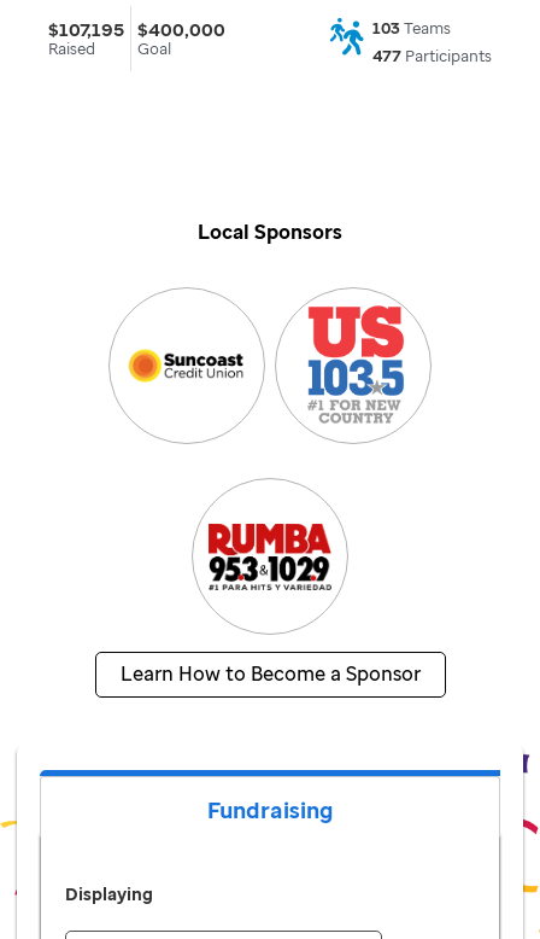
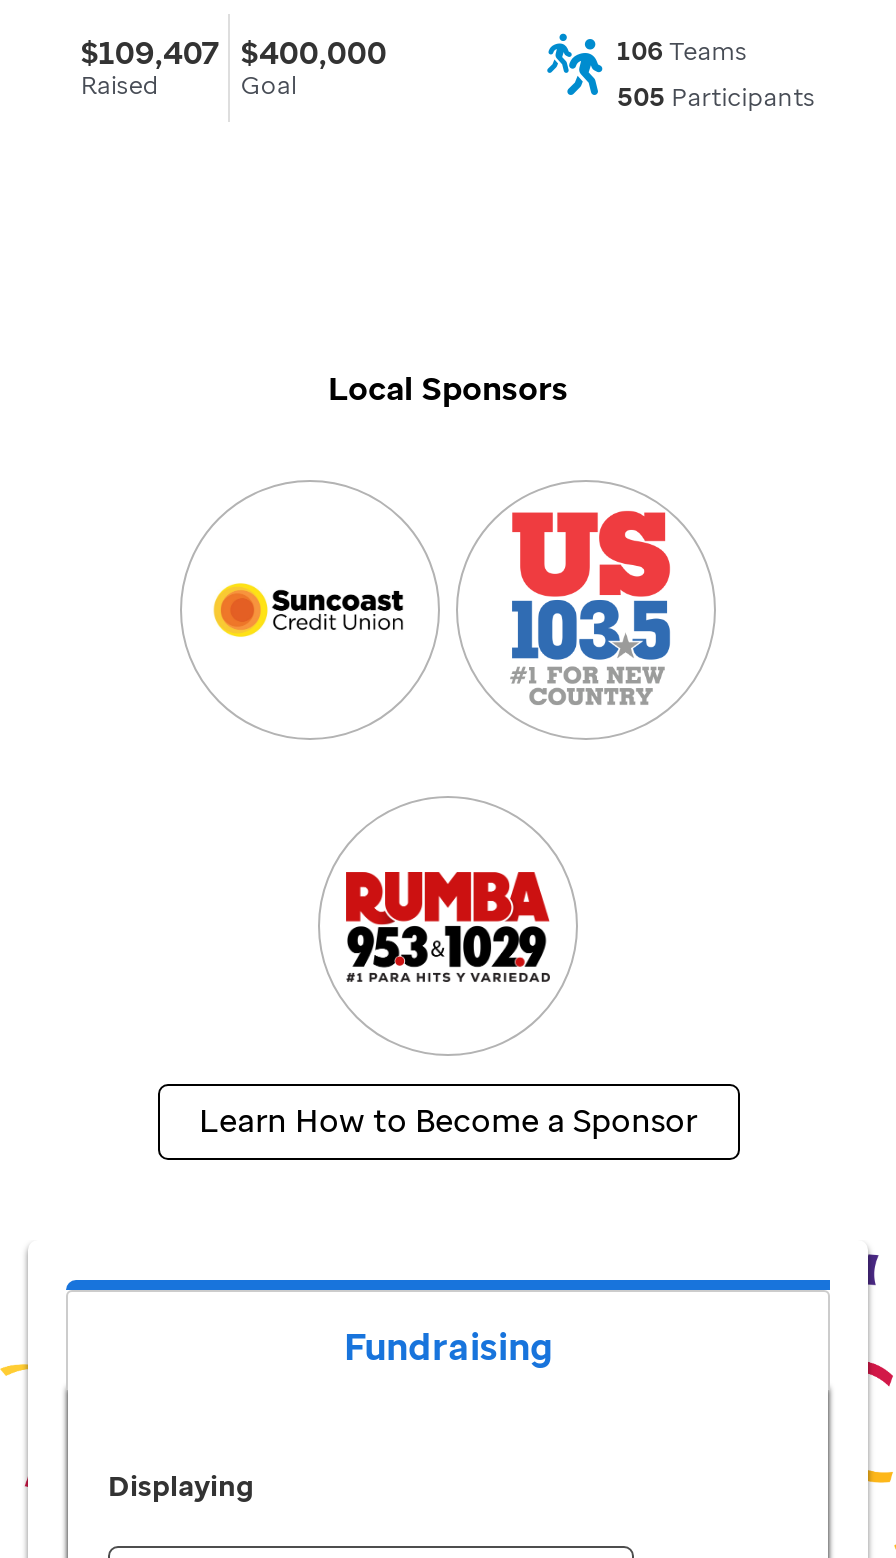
- $107,195 $400,000
+ $109,407 $400,000

- 103 Teams
+ 106 Teams

- 477 Participants
+ 505 Participants
